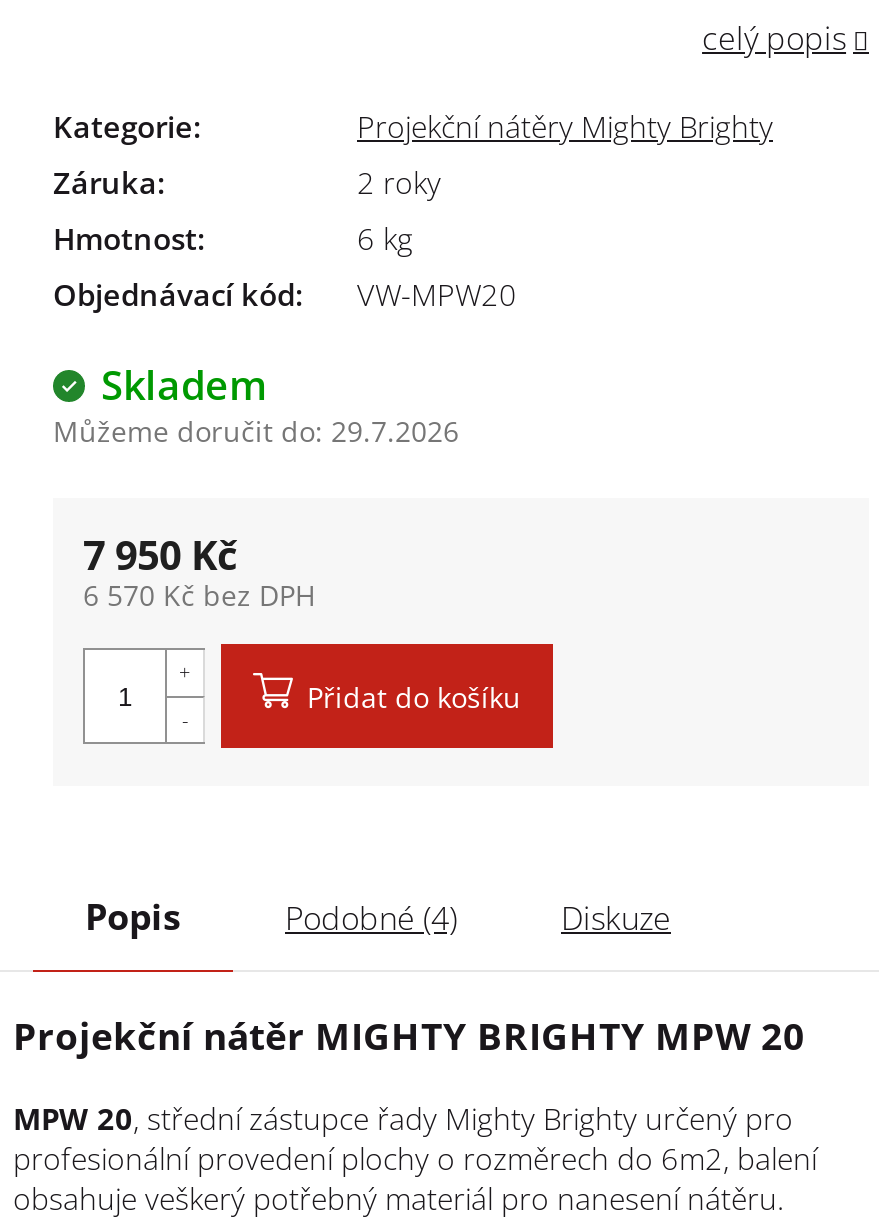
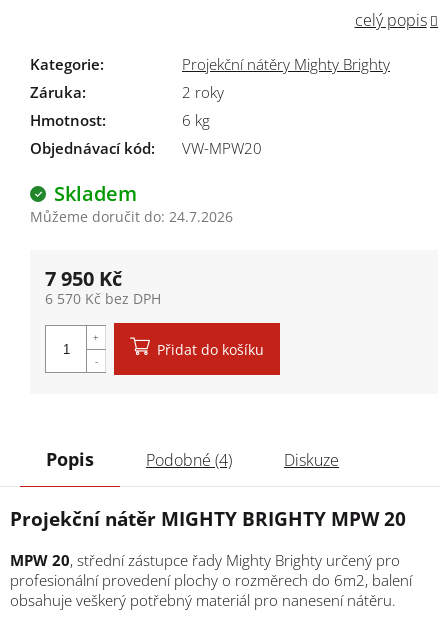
- Můžeme doručit do: 29.7.2026
+ Můžeme doručit do: 24.7.2026
